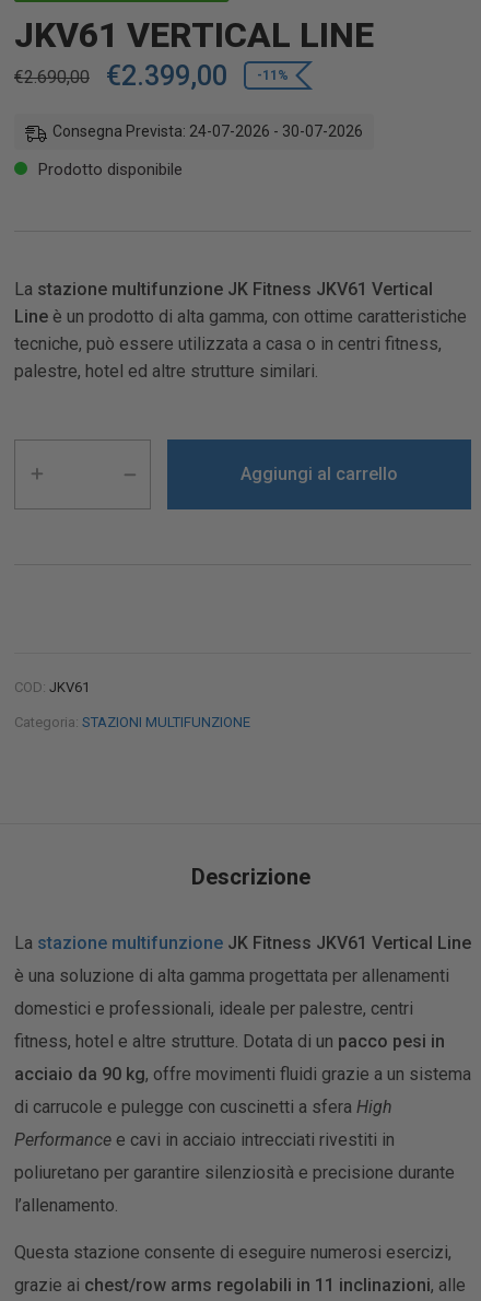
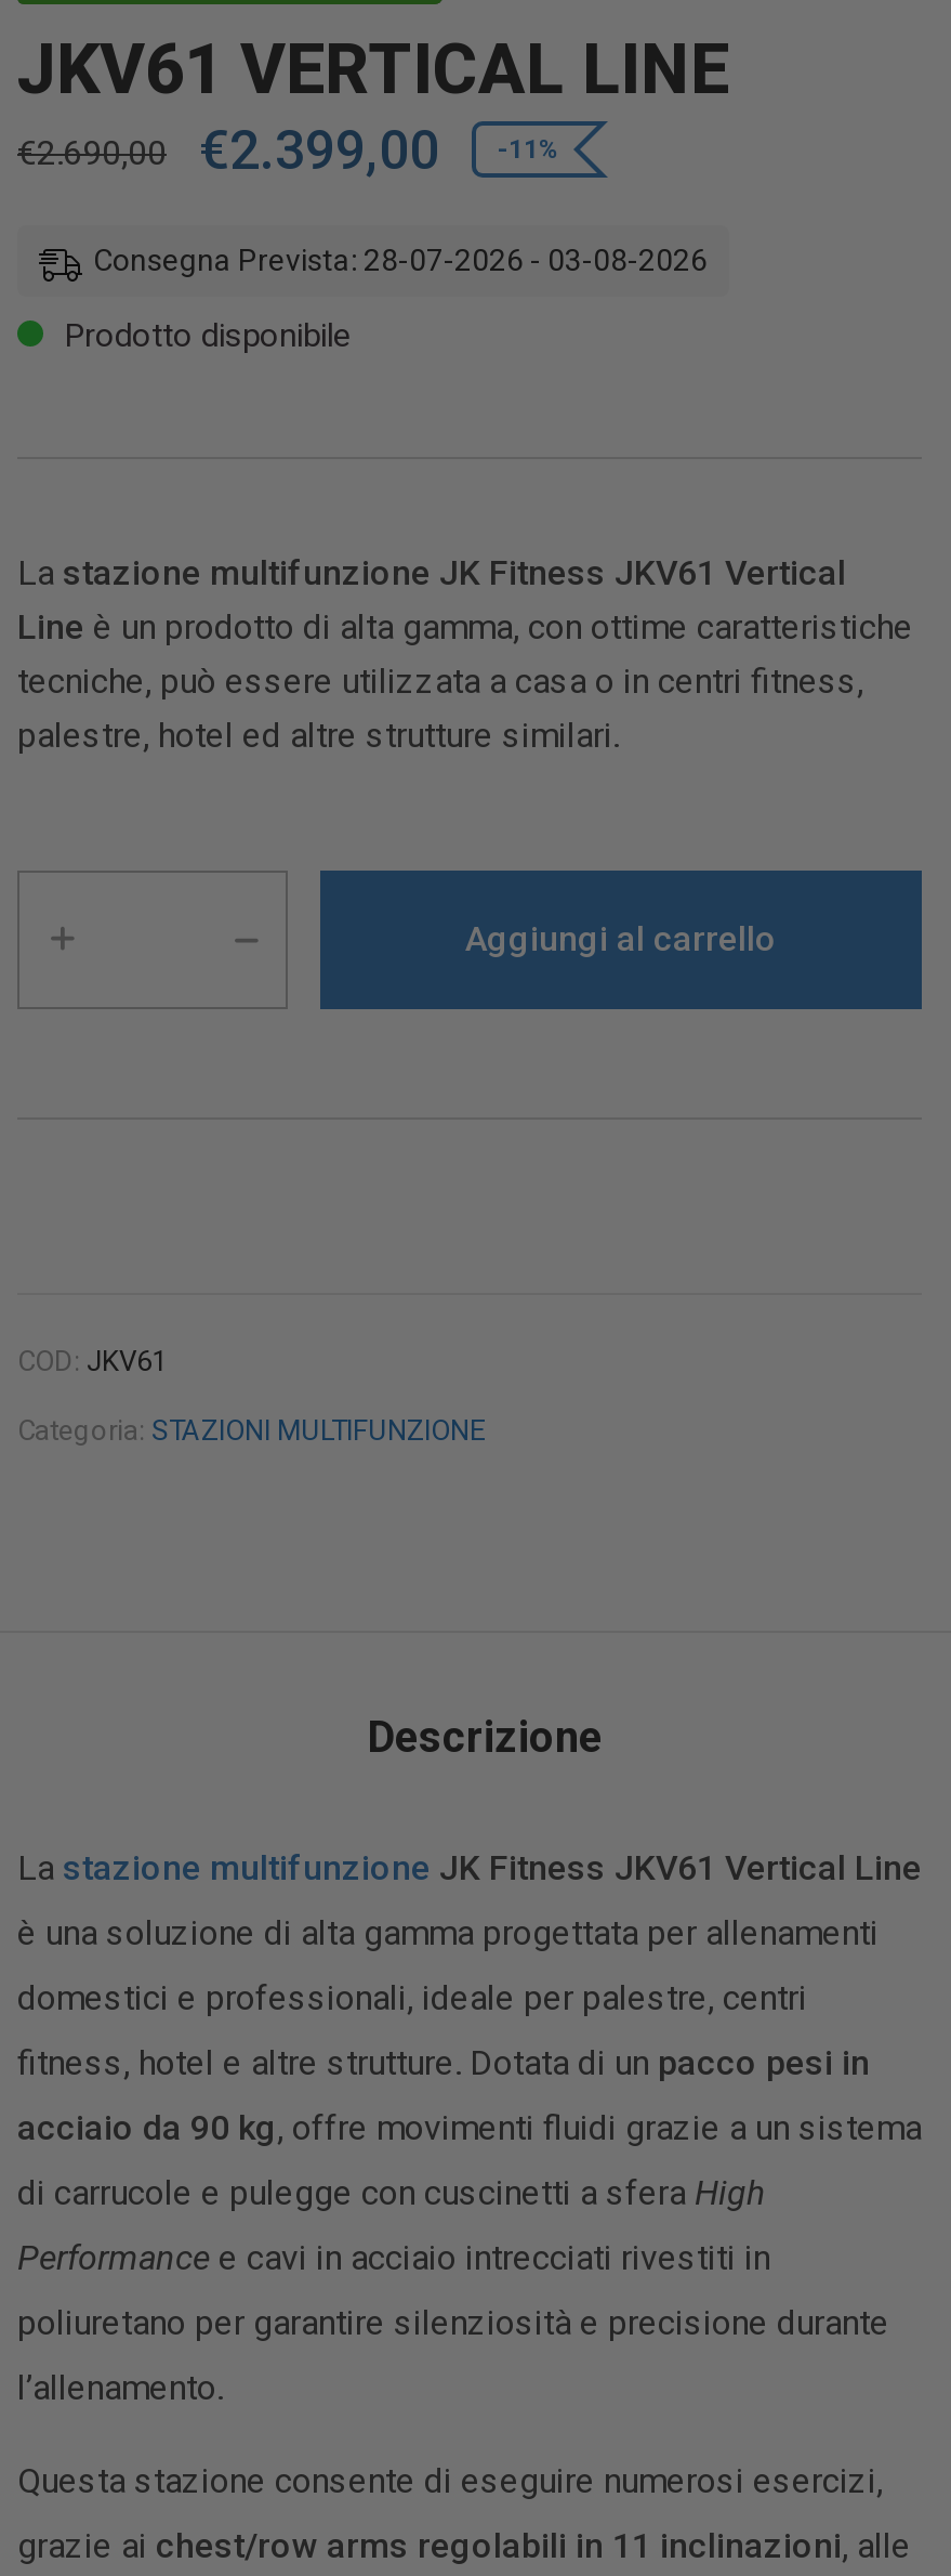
- Consegna Prevista: 24-07-2026 - 30-07-2026
+ Consegna Prevista: 28-07-2026 - 03-08-2026
